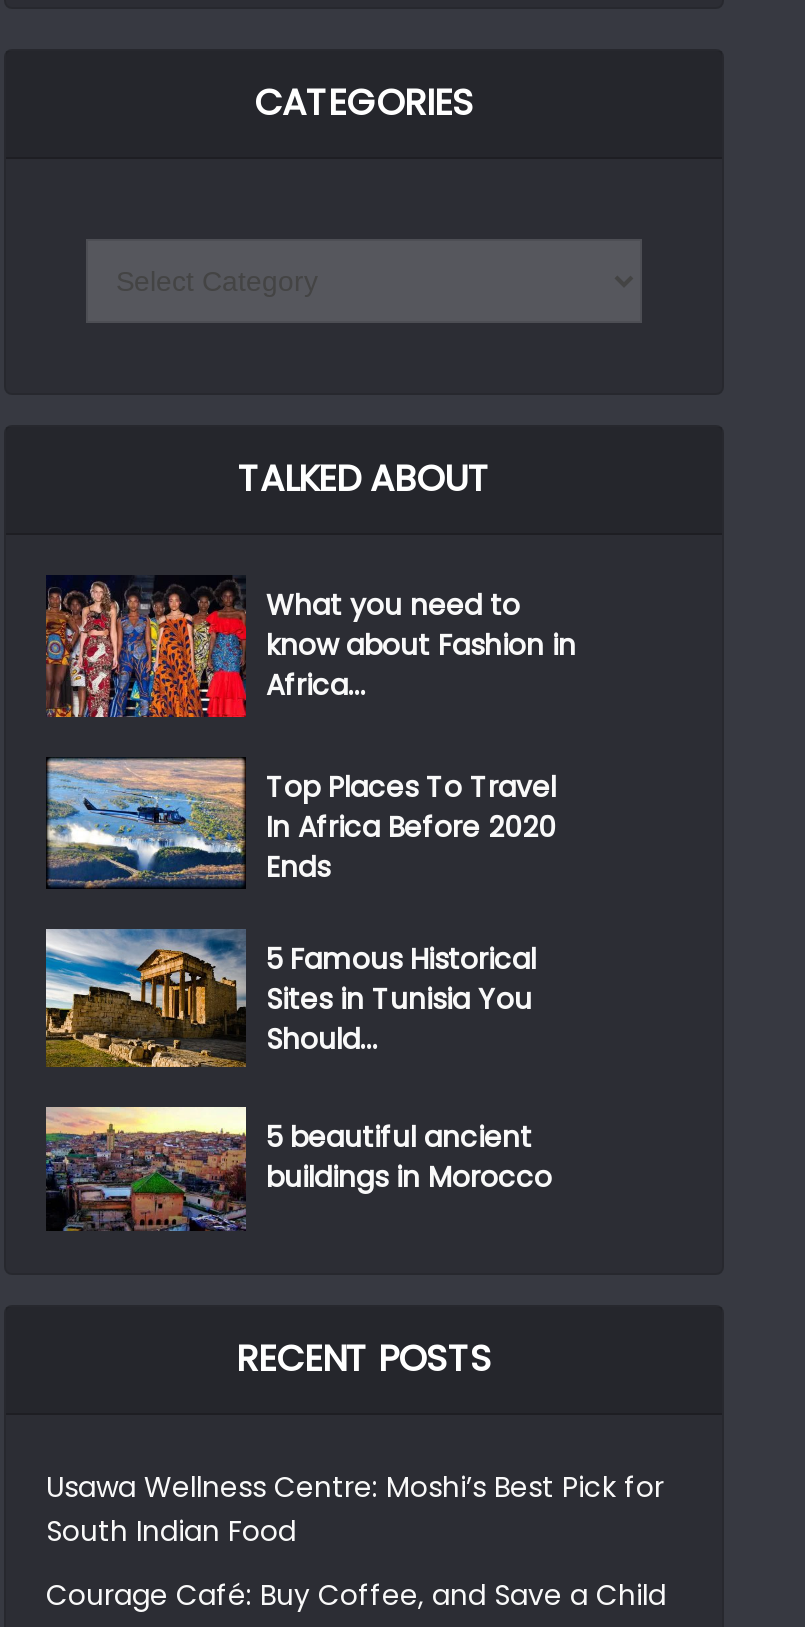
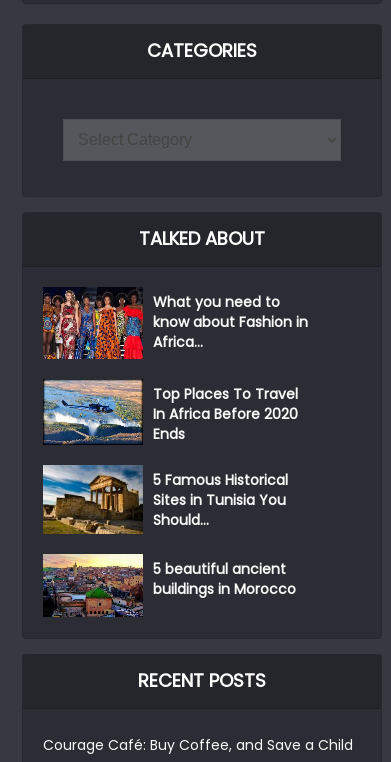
- Usawa Wellness Centre: Moshi’s Best Pick for
- South Indian Food
